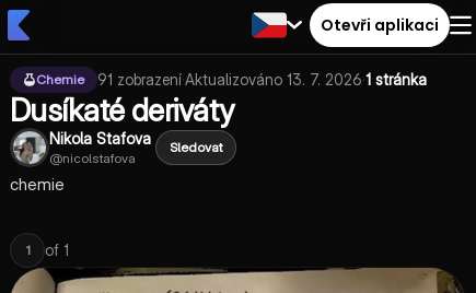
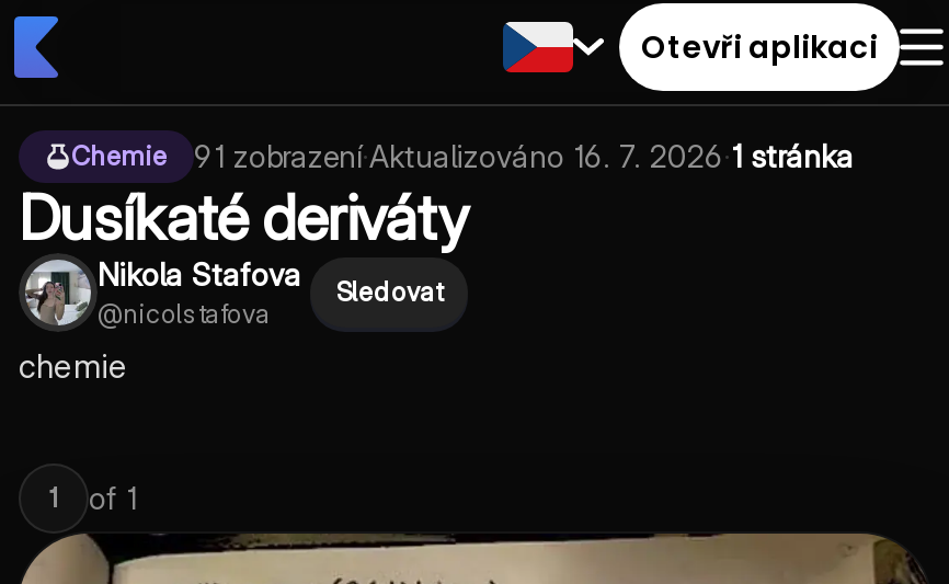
- 91 zobrazení · Aktualizováno 13. 7. 2026 · 1 stránka
+ 91 zobrazení · Aktualizováno 16. 7. 2026 · 1 stránka
